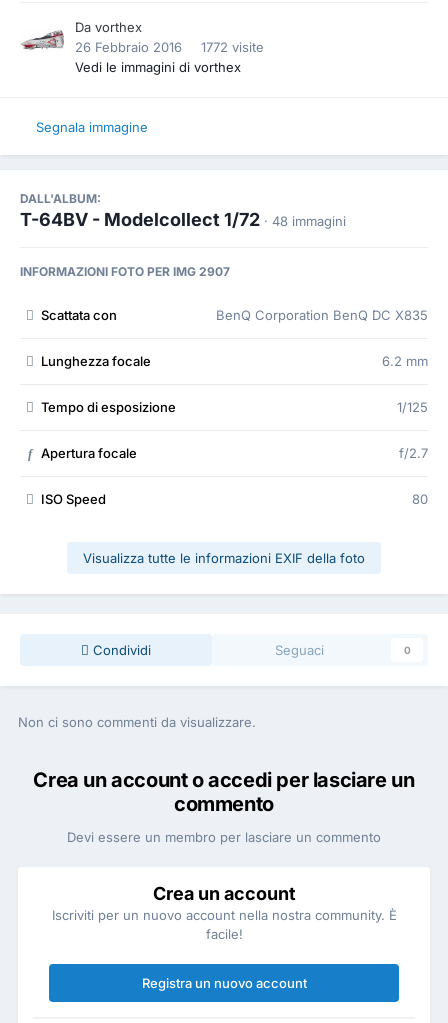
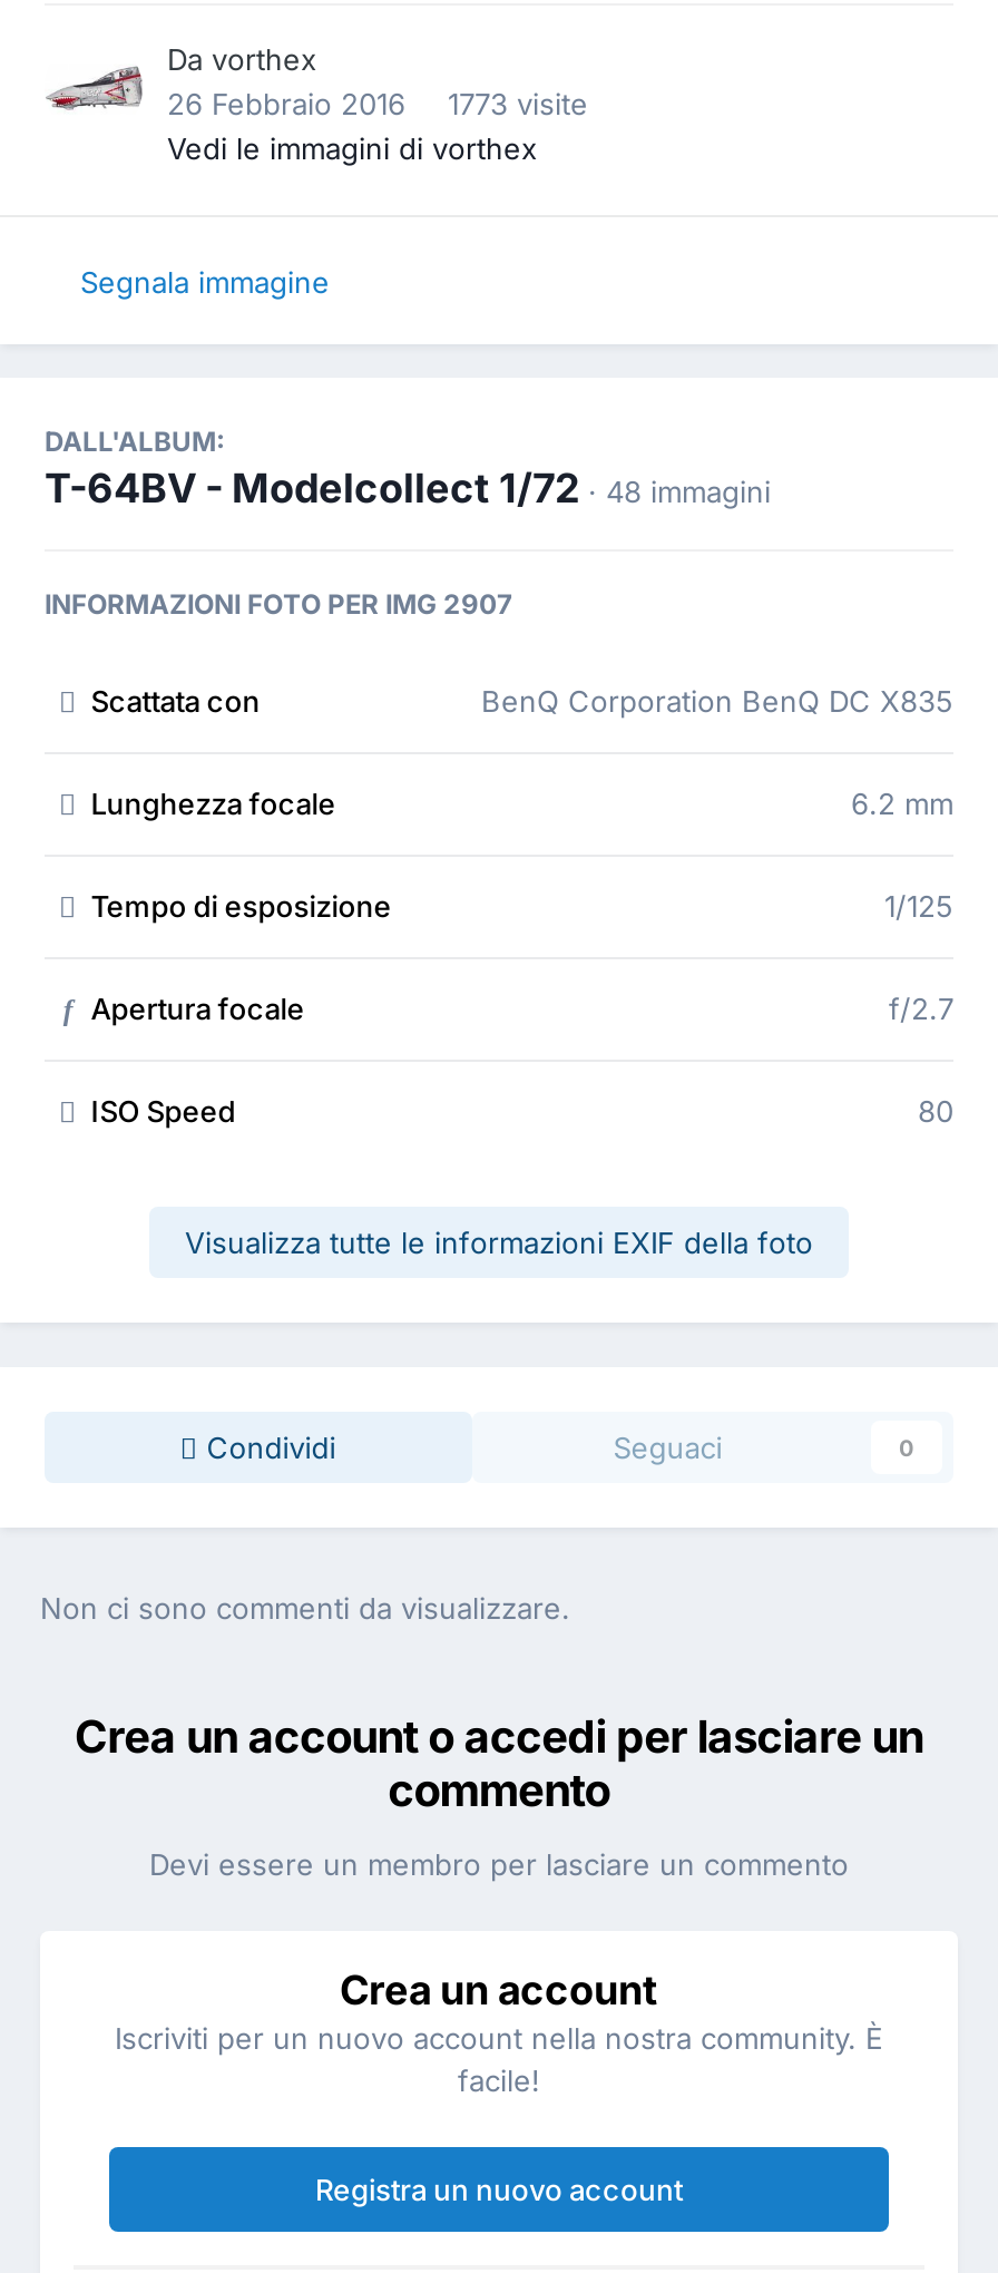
- 26 Febbraio 2016 1772 visite
+ 26 Febbraio 2016 1773 visite
